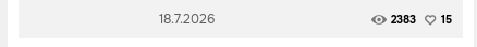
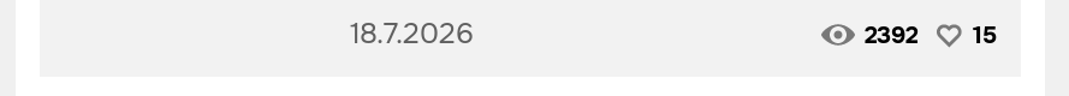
- 2383 15
+ 2392 15
